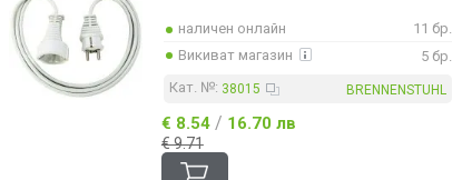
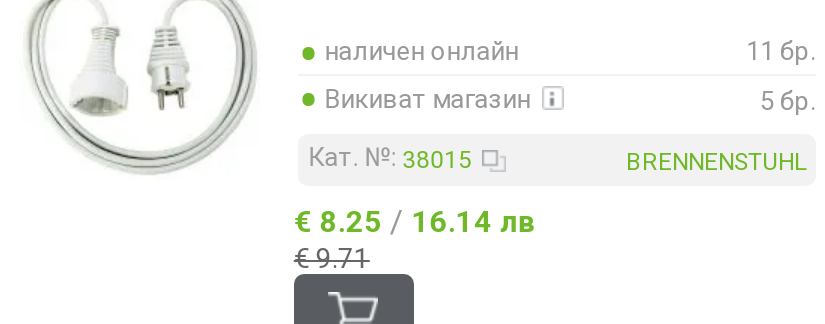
- € 8.54 / 16.70 лв
+ € 8.25 / 16.14 лв
